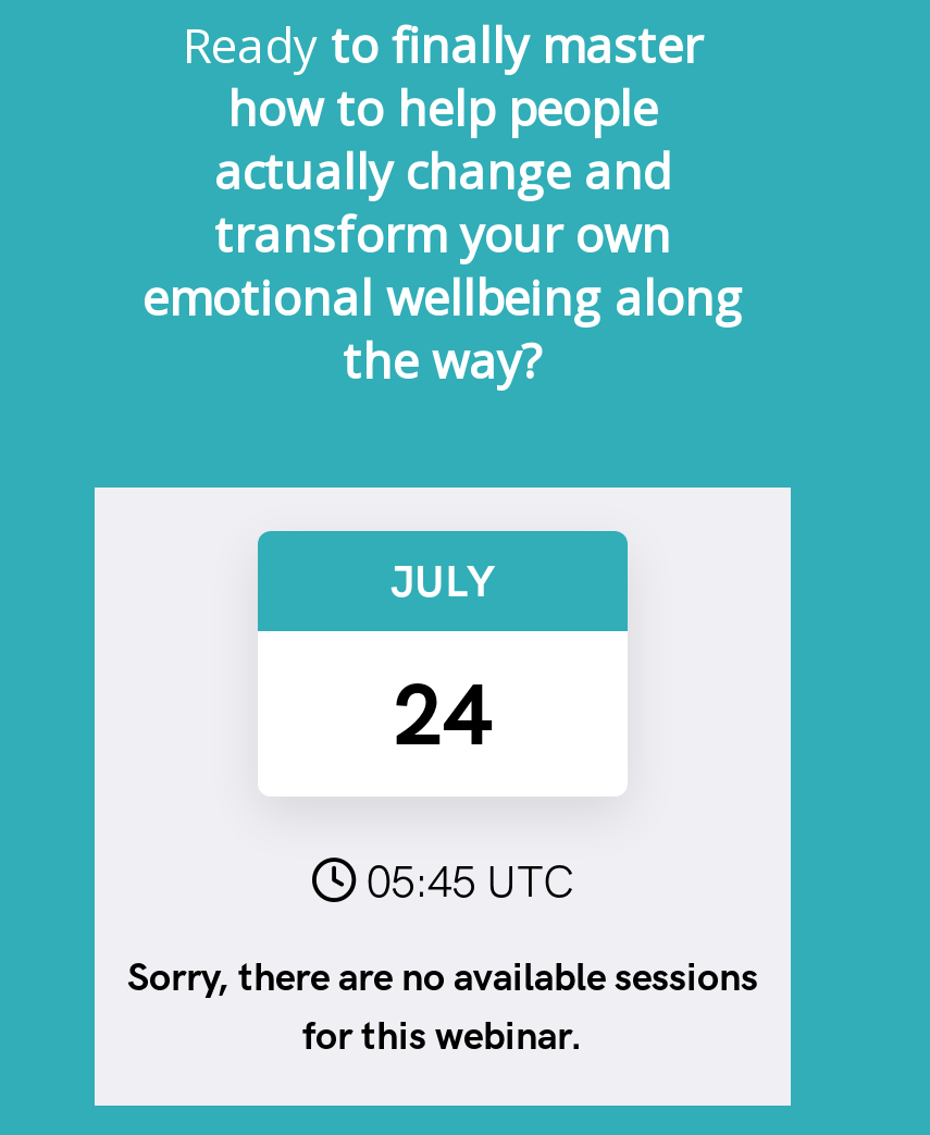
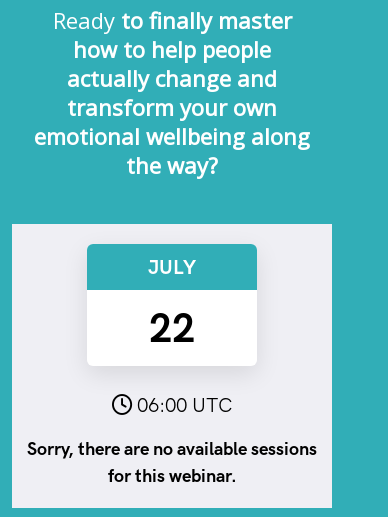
- 24
+ 22

- 05:45 UTC
+ 06:00 UTC
